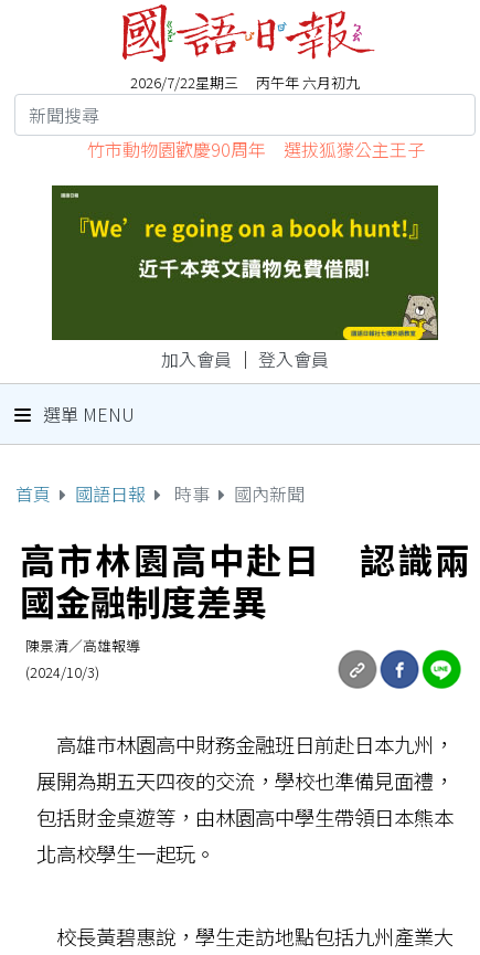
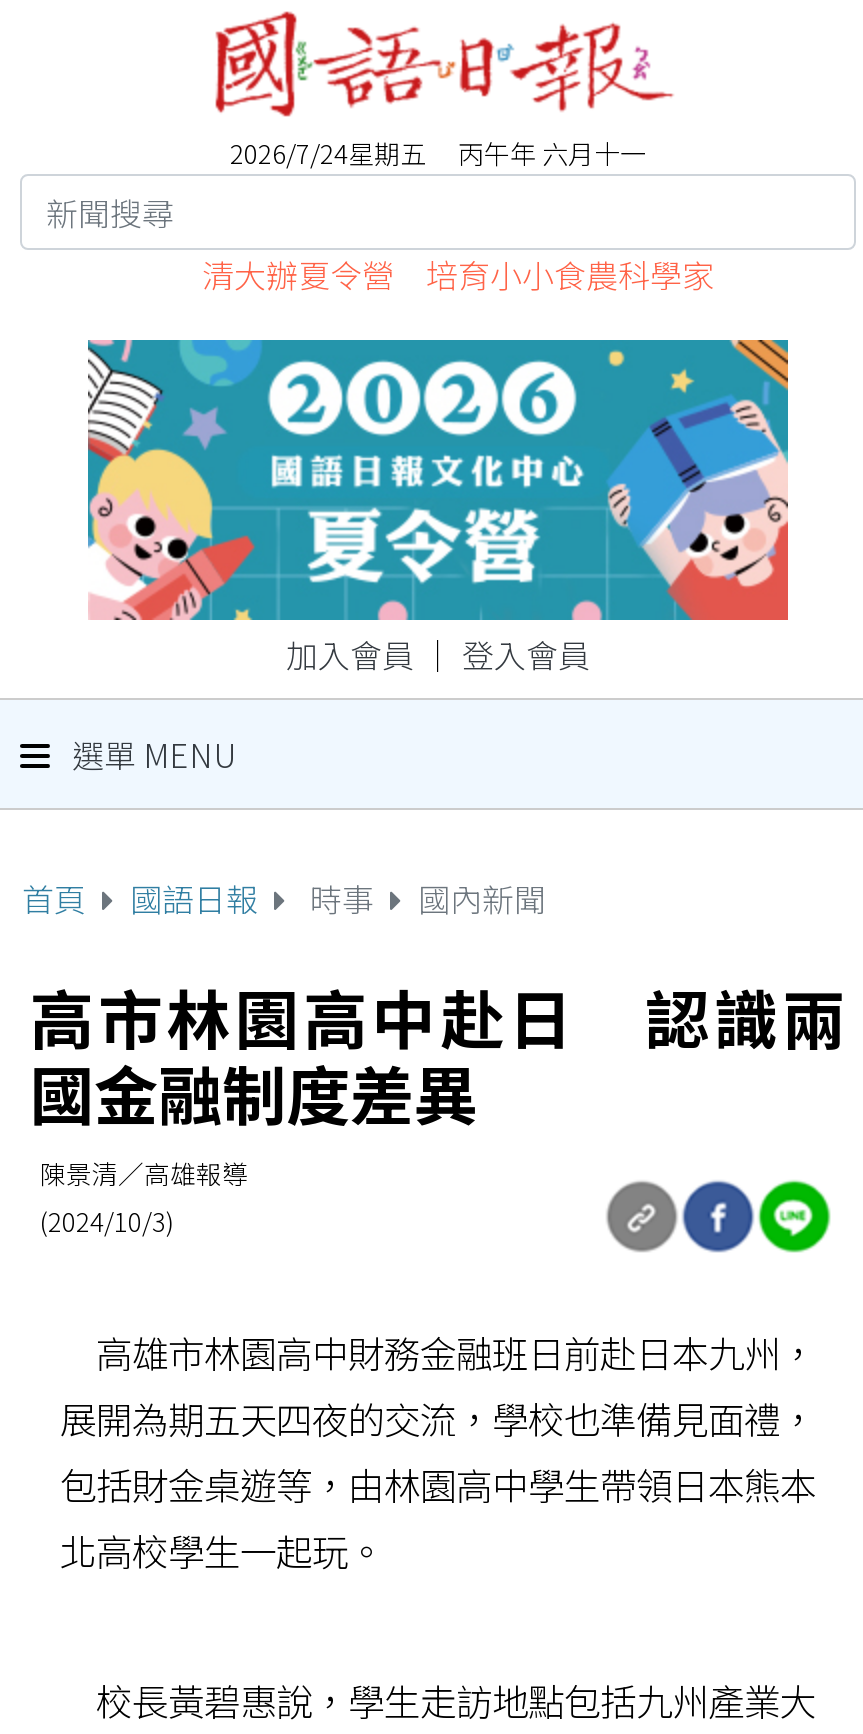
- 2026/7/22星期三 丙午年 六月初九
+ 2026/7/24星期五 丙午年 六月十一

- 竹市動物園歡慶90周年 選拔狐獴公主王子
+ 清大辦夏令營 培育小小食農科學家

- [image]
+ [image]
